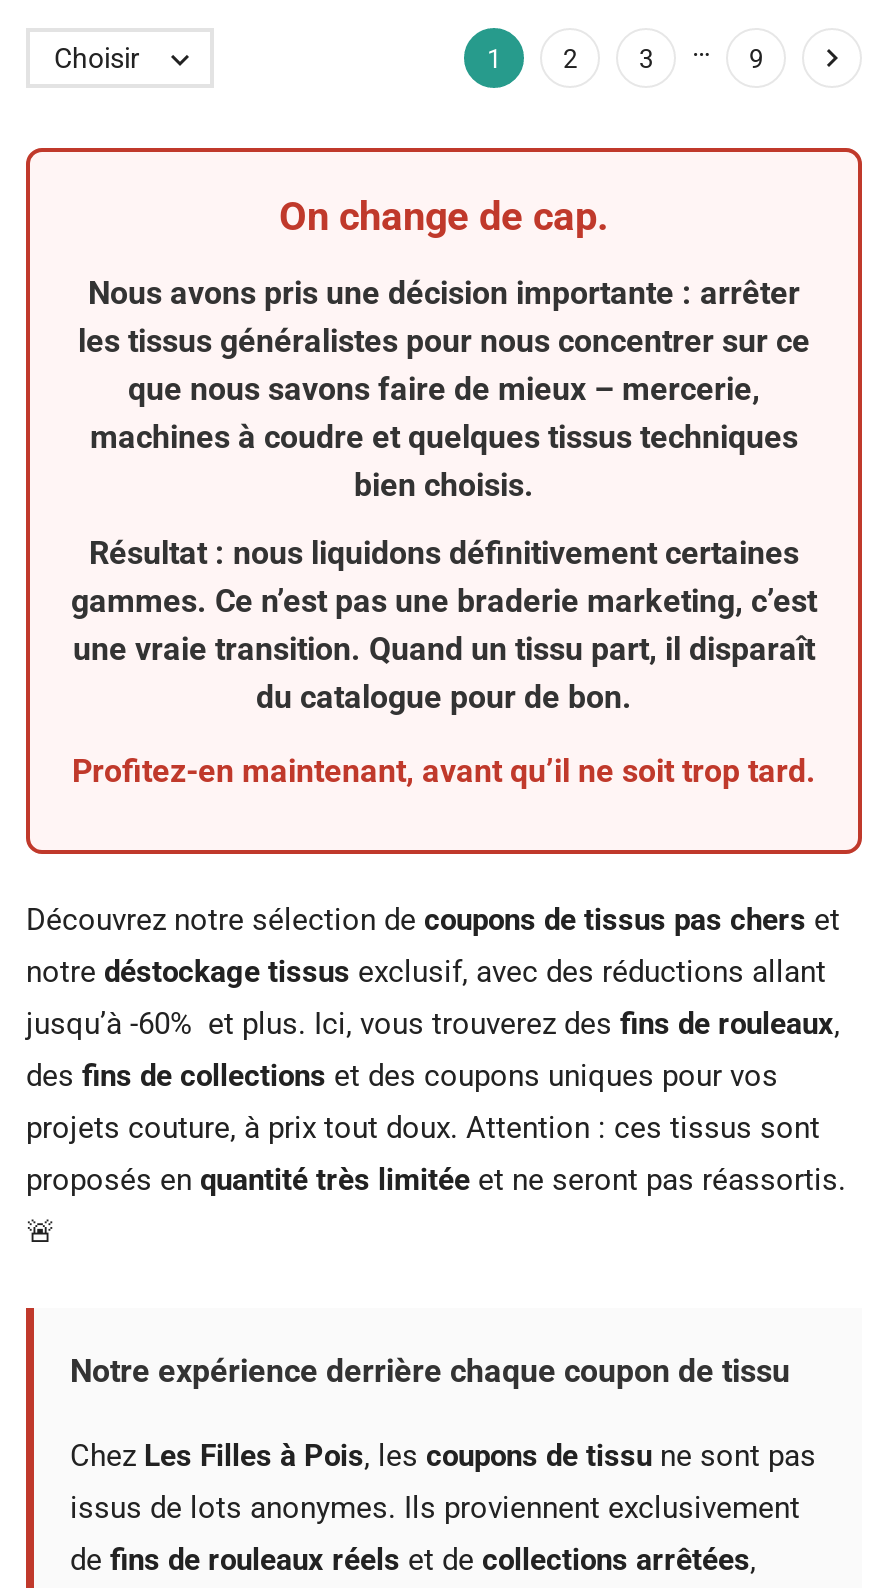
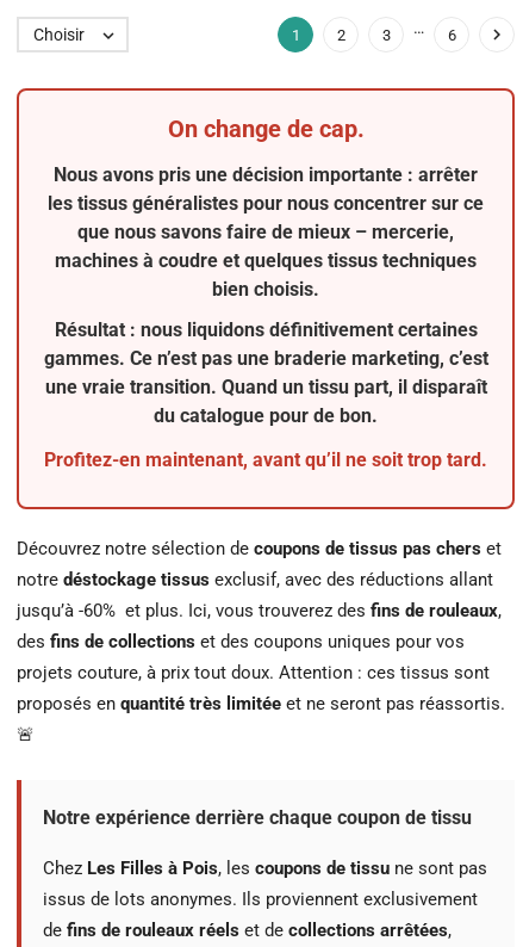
- 9
+ 6
